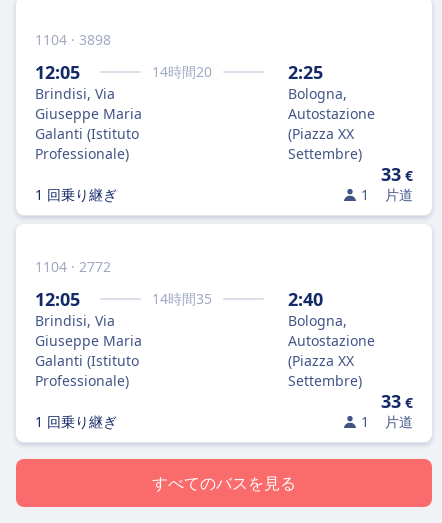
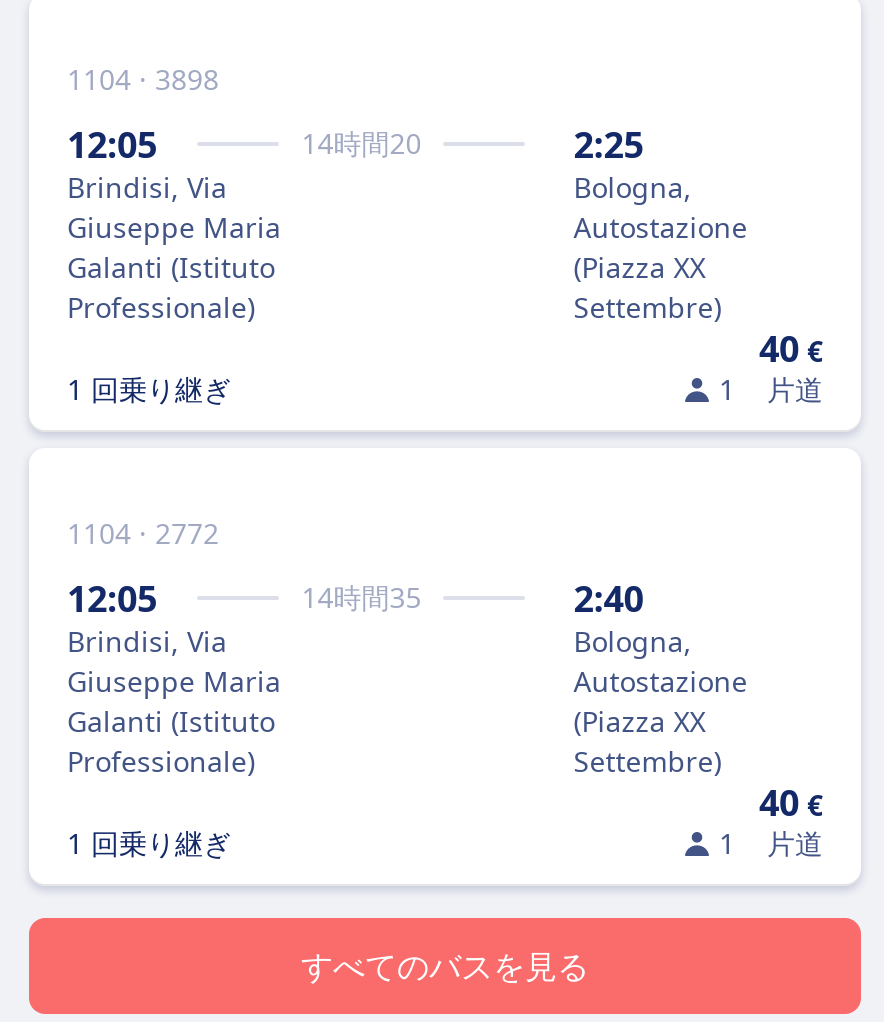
- 33 €
+ 40 €

- 33 €
+ 40 €
